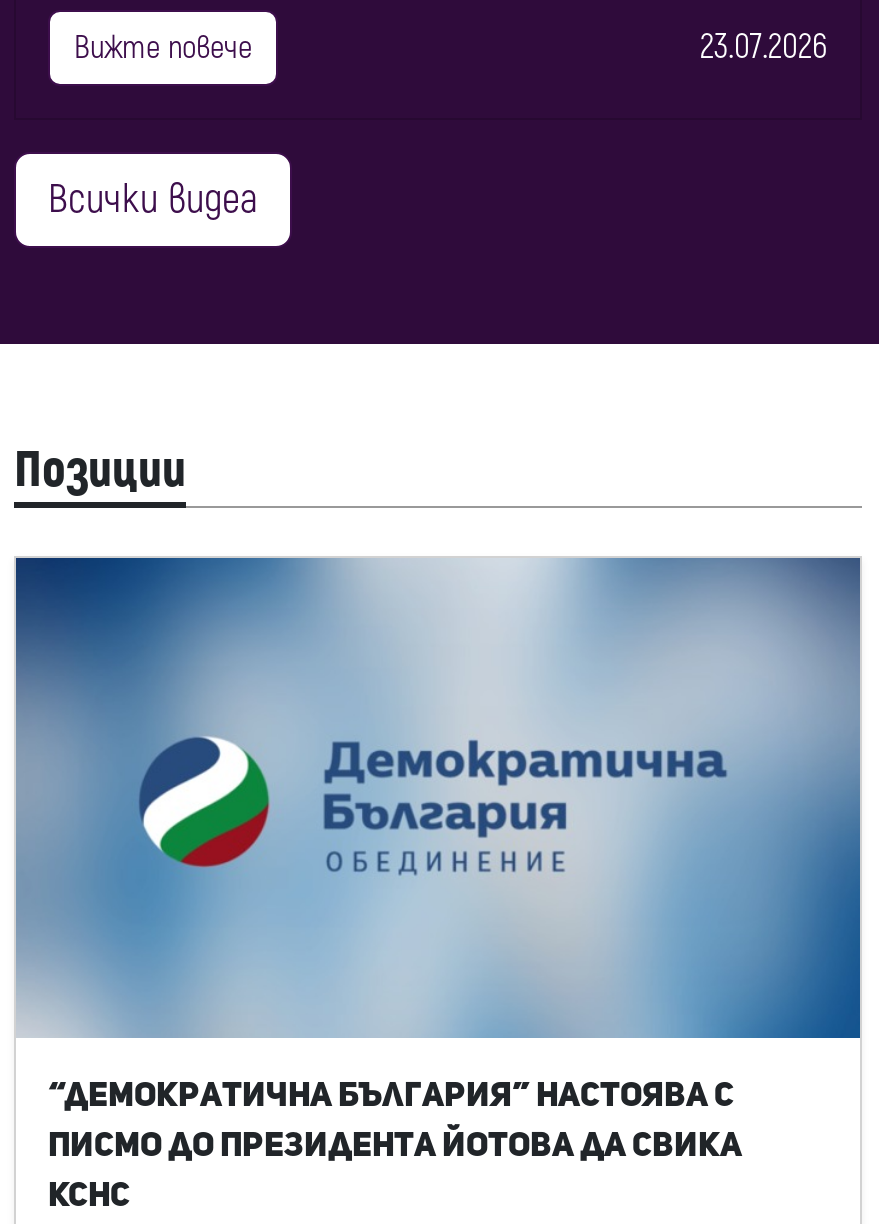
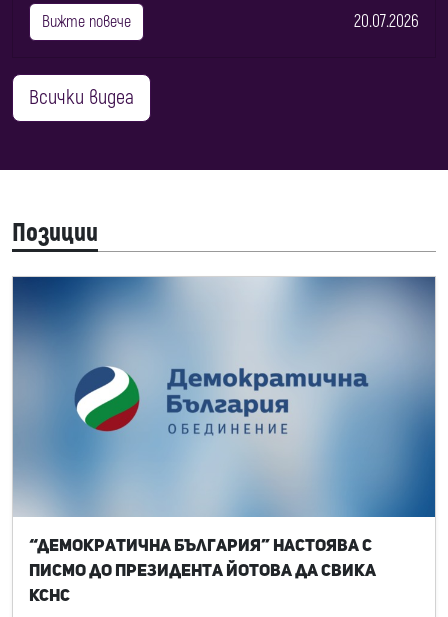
- 23.07.2026
+ 20.07.2026
